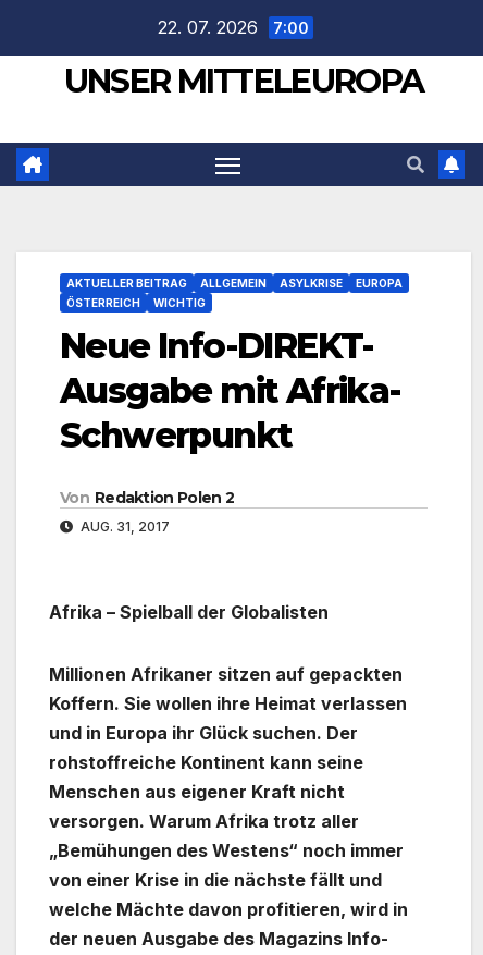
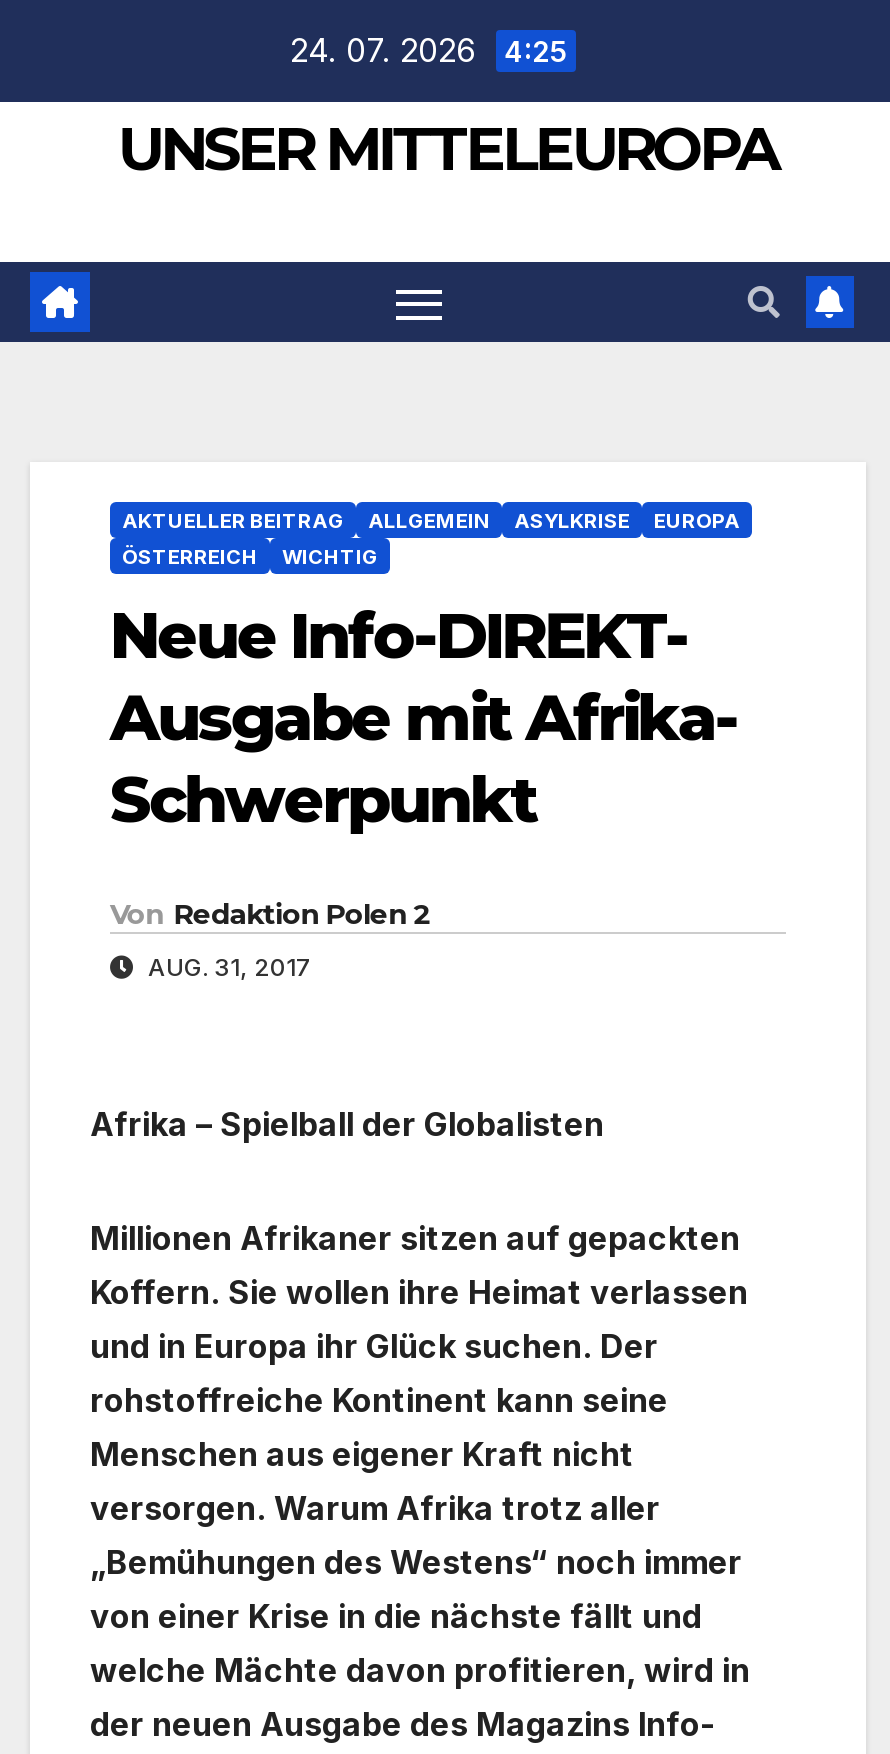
- 22. 07. 2026 7:00
+ 24. 07. 2026 4:25
